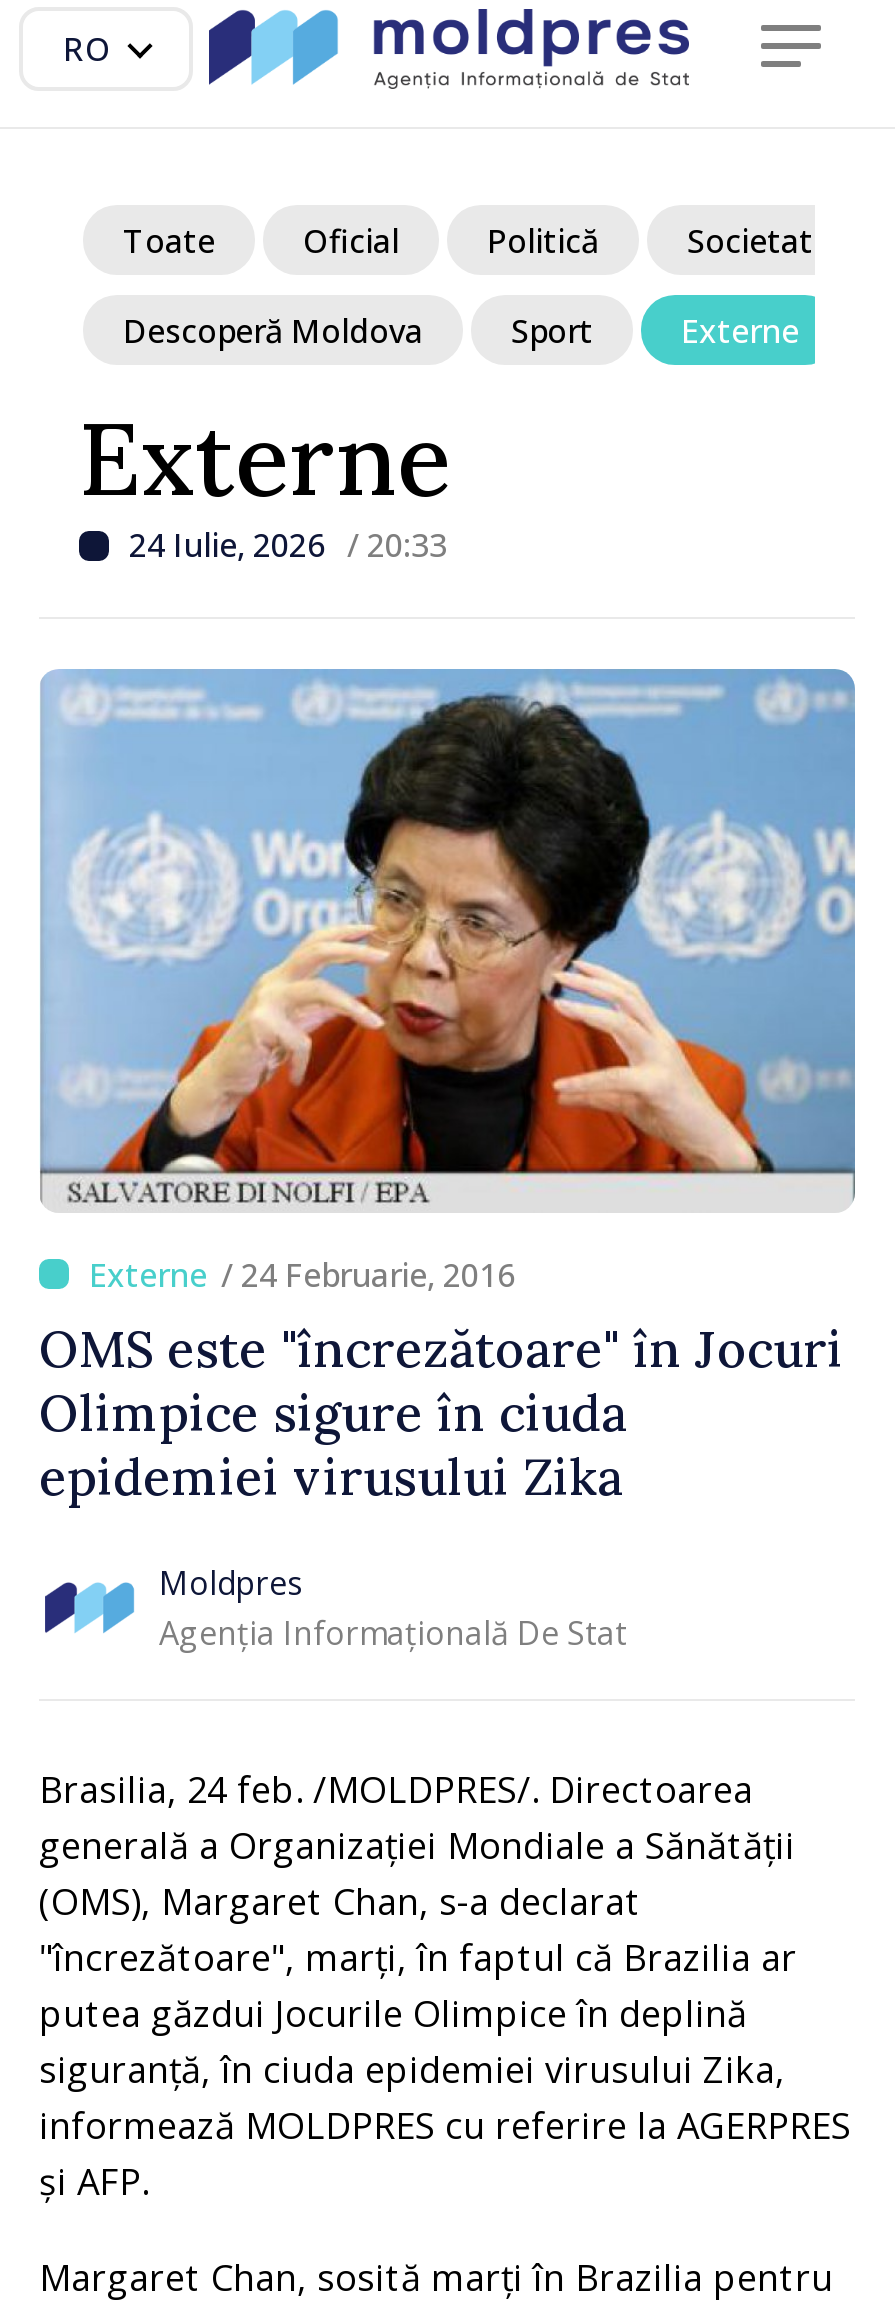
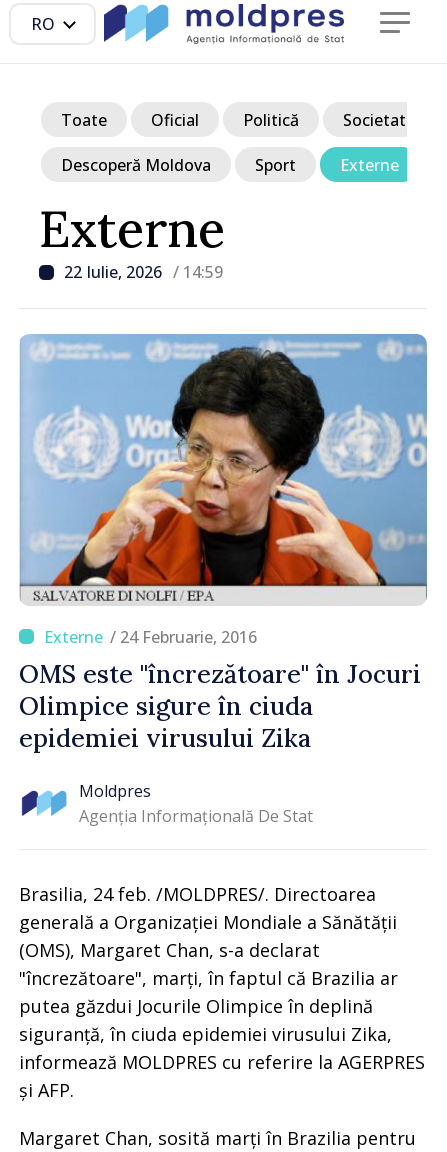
- 24 Iulie, 2026 / 20:33
+ 22 Iulie, 2026 / 14:59
